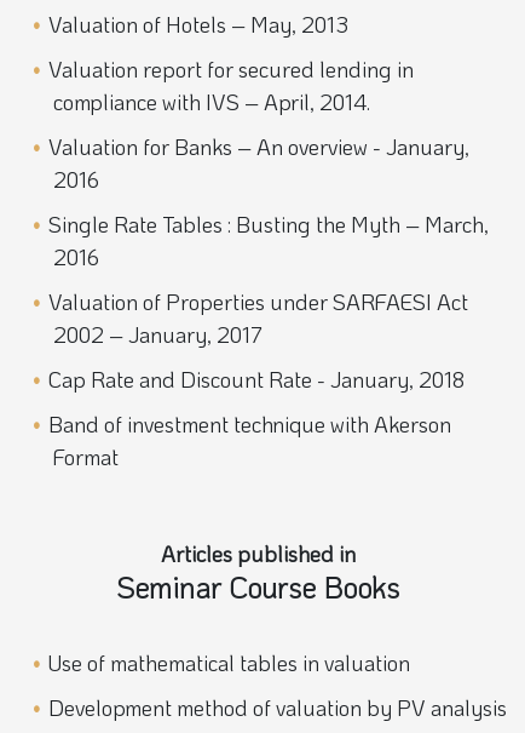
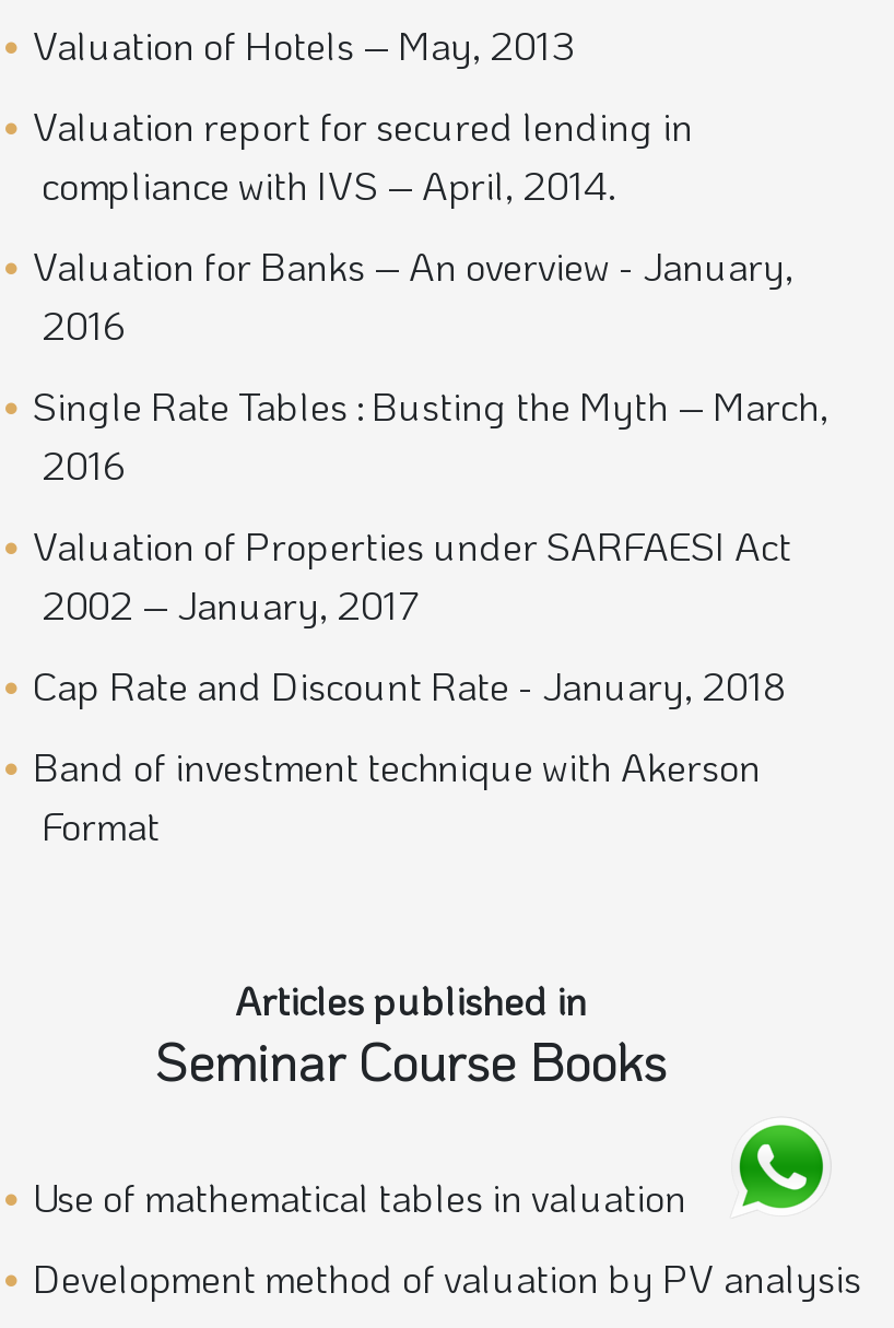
+ [image]
